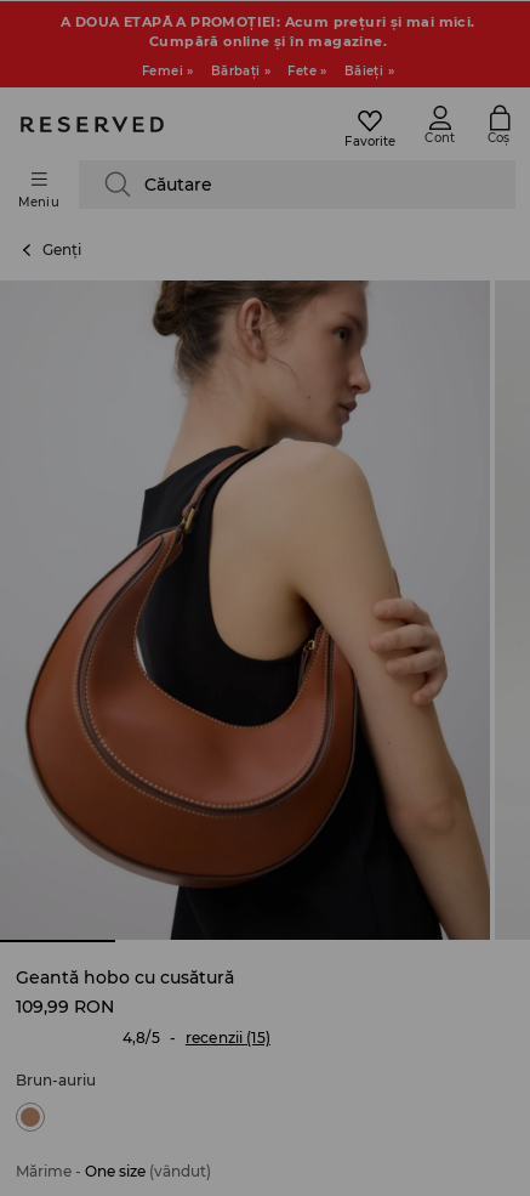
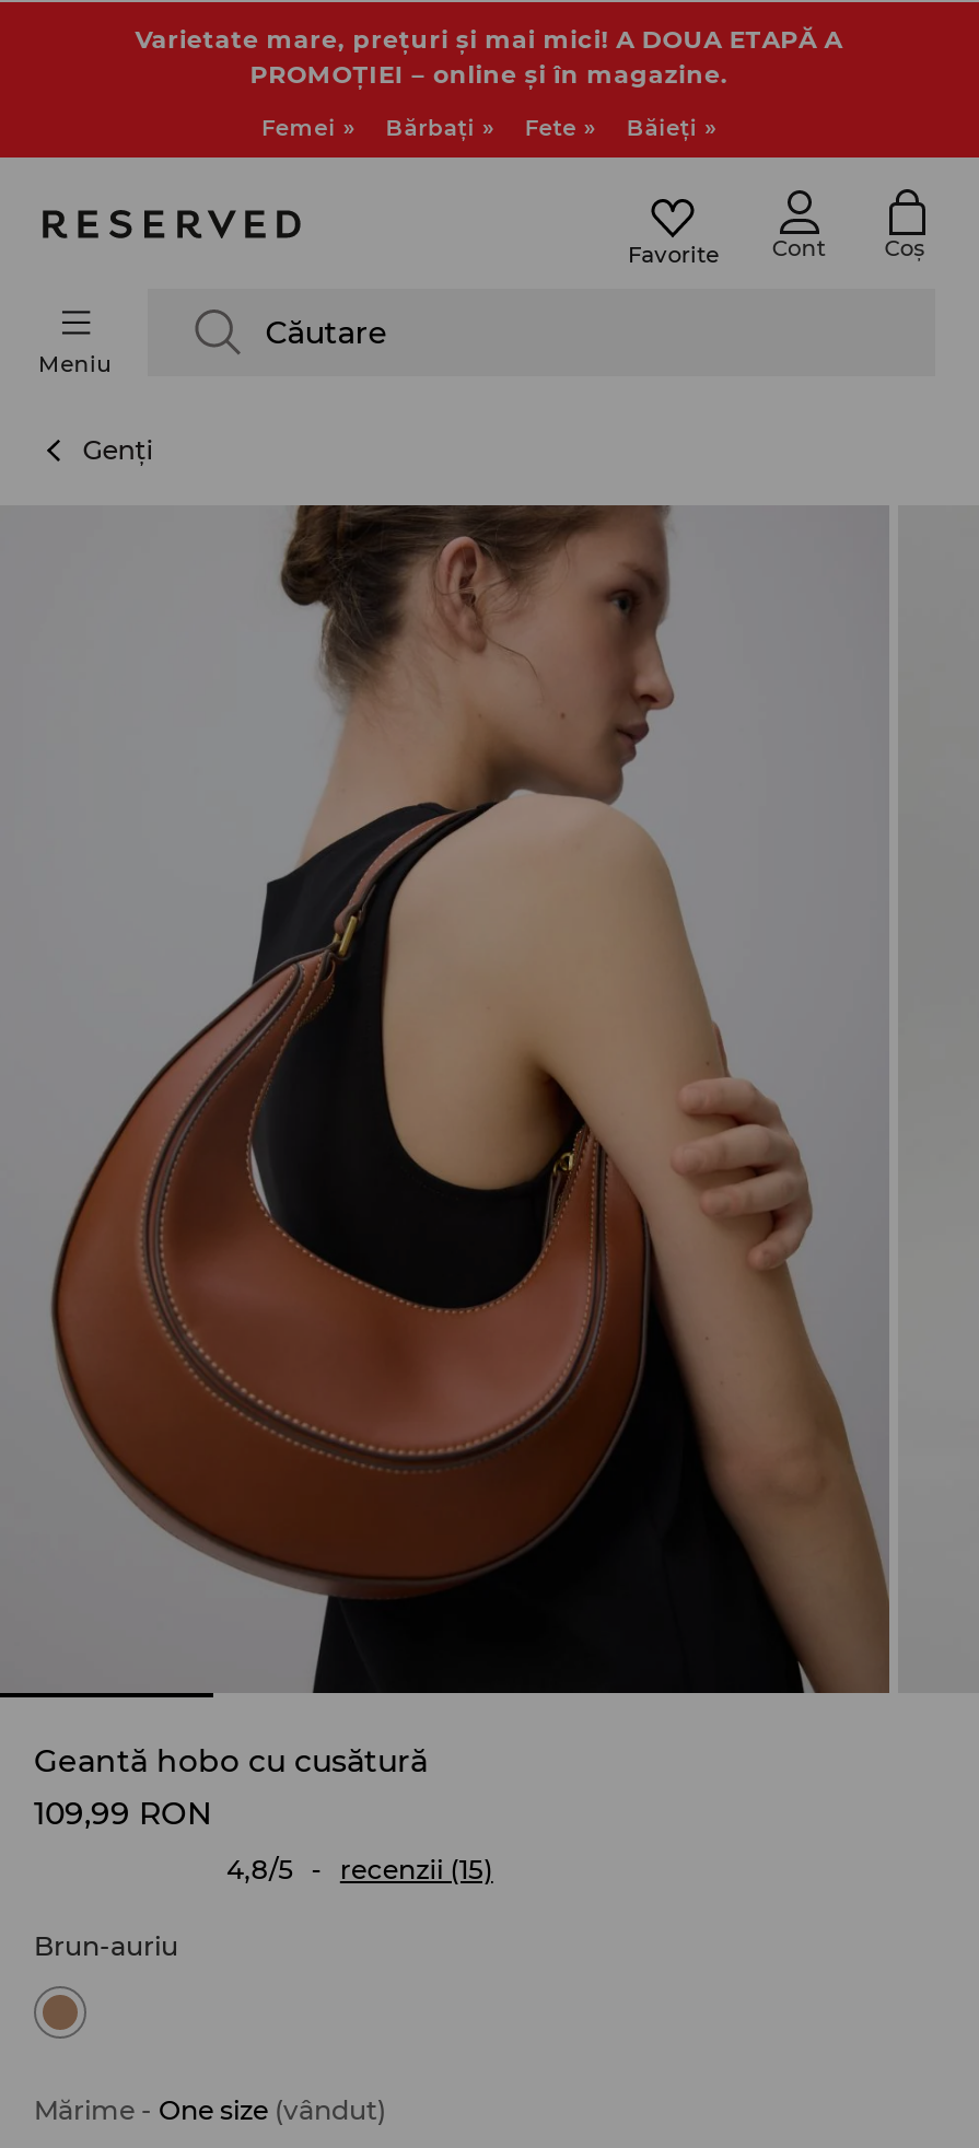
- A DOUA ETAPĂ A PROMOȚIEI: Acum prețuri și mai mici.
- Cumpără online și în magazine.
+ Varietate mare, prețuri și mai mici! A DOUA ETAPĂ A
+ PROMOȚIEI – online și în magazine.
